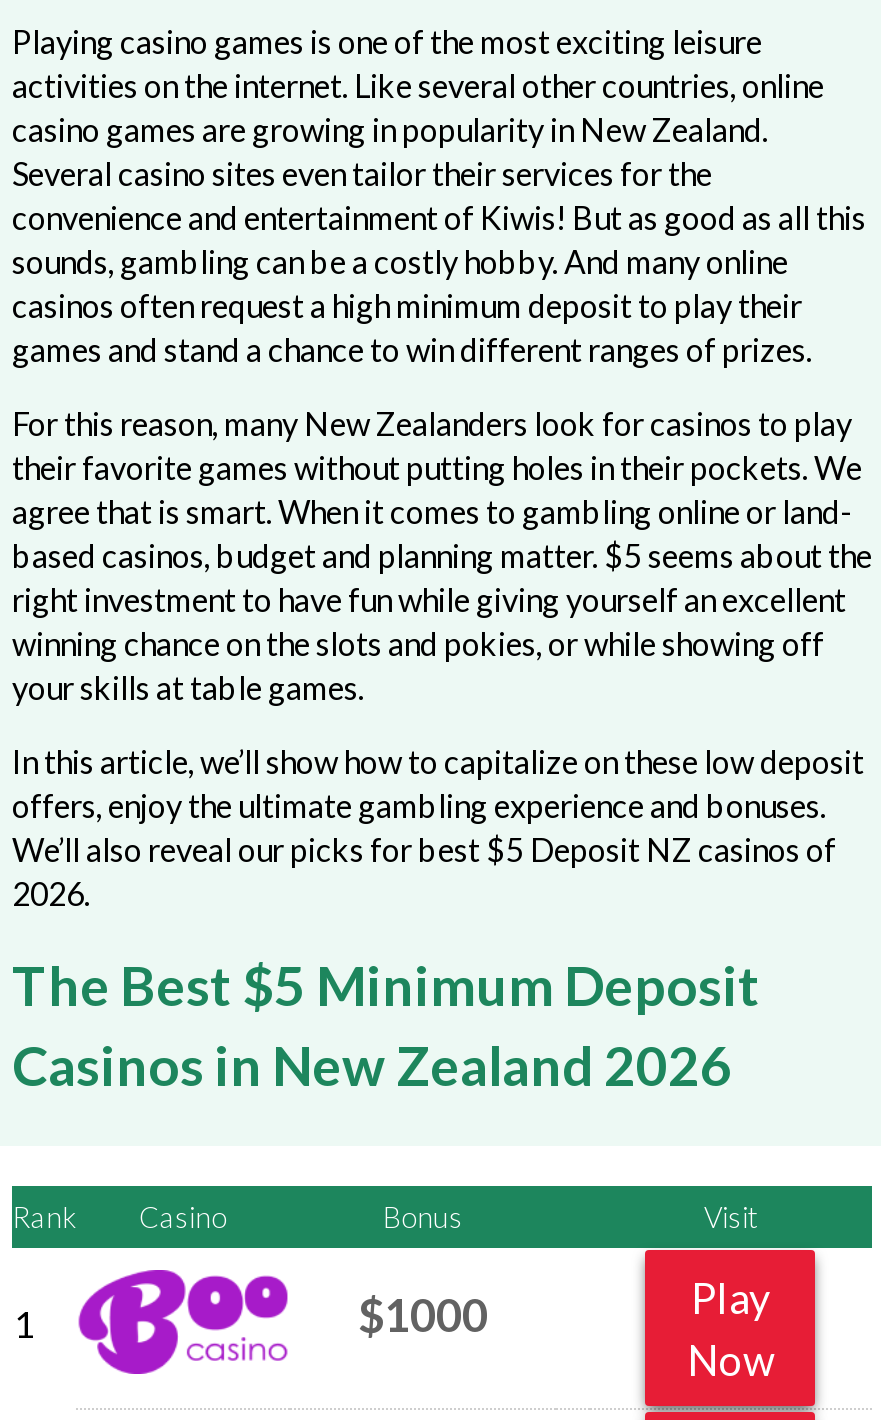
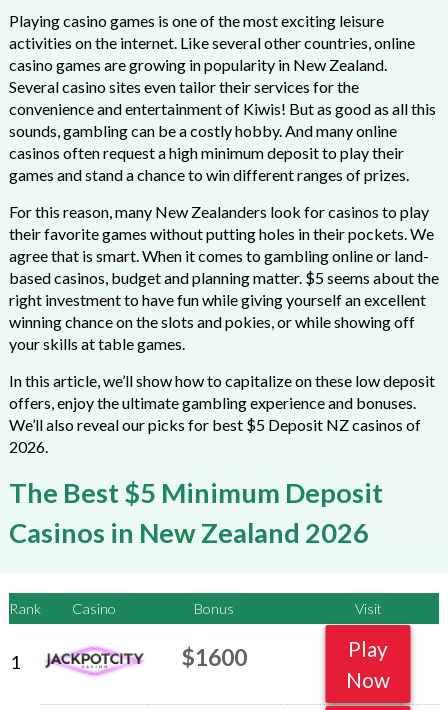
- [image]
- $1000
+ [image]
+ $1600
